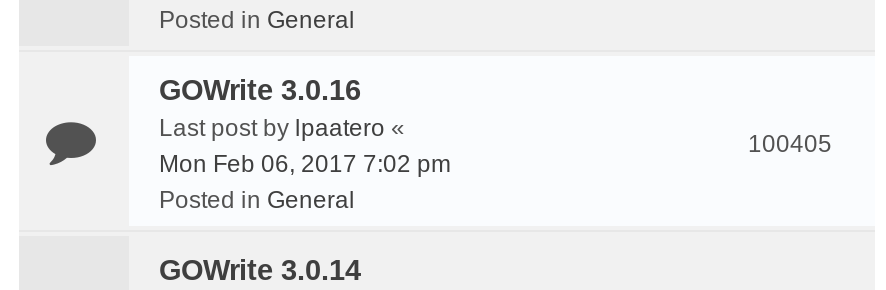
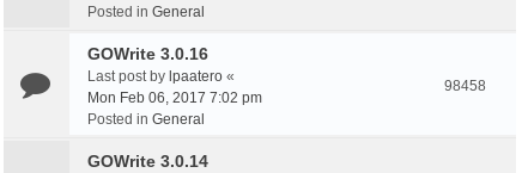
- 100405
+ 98458
